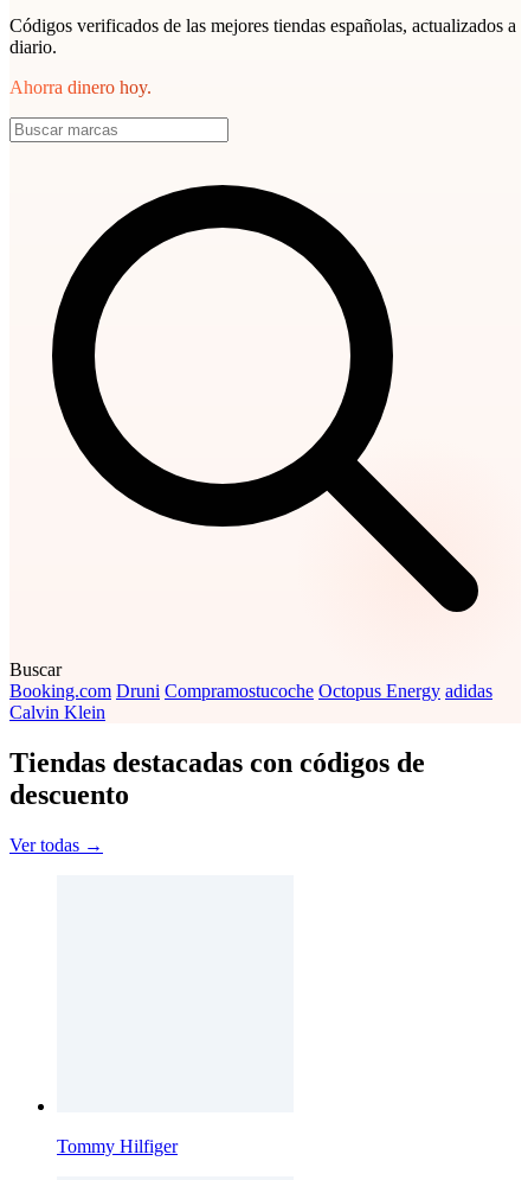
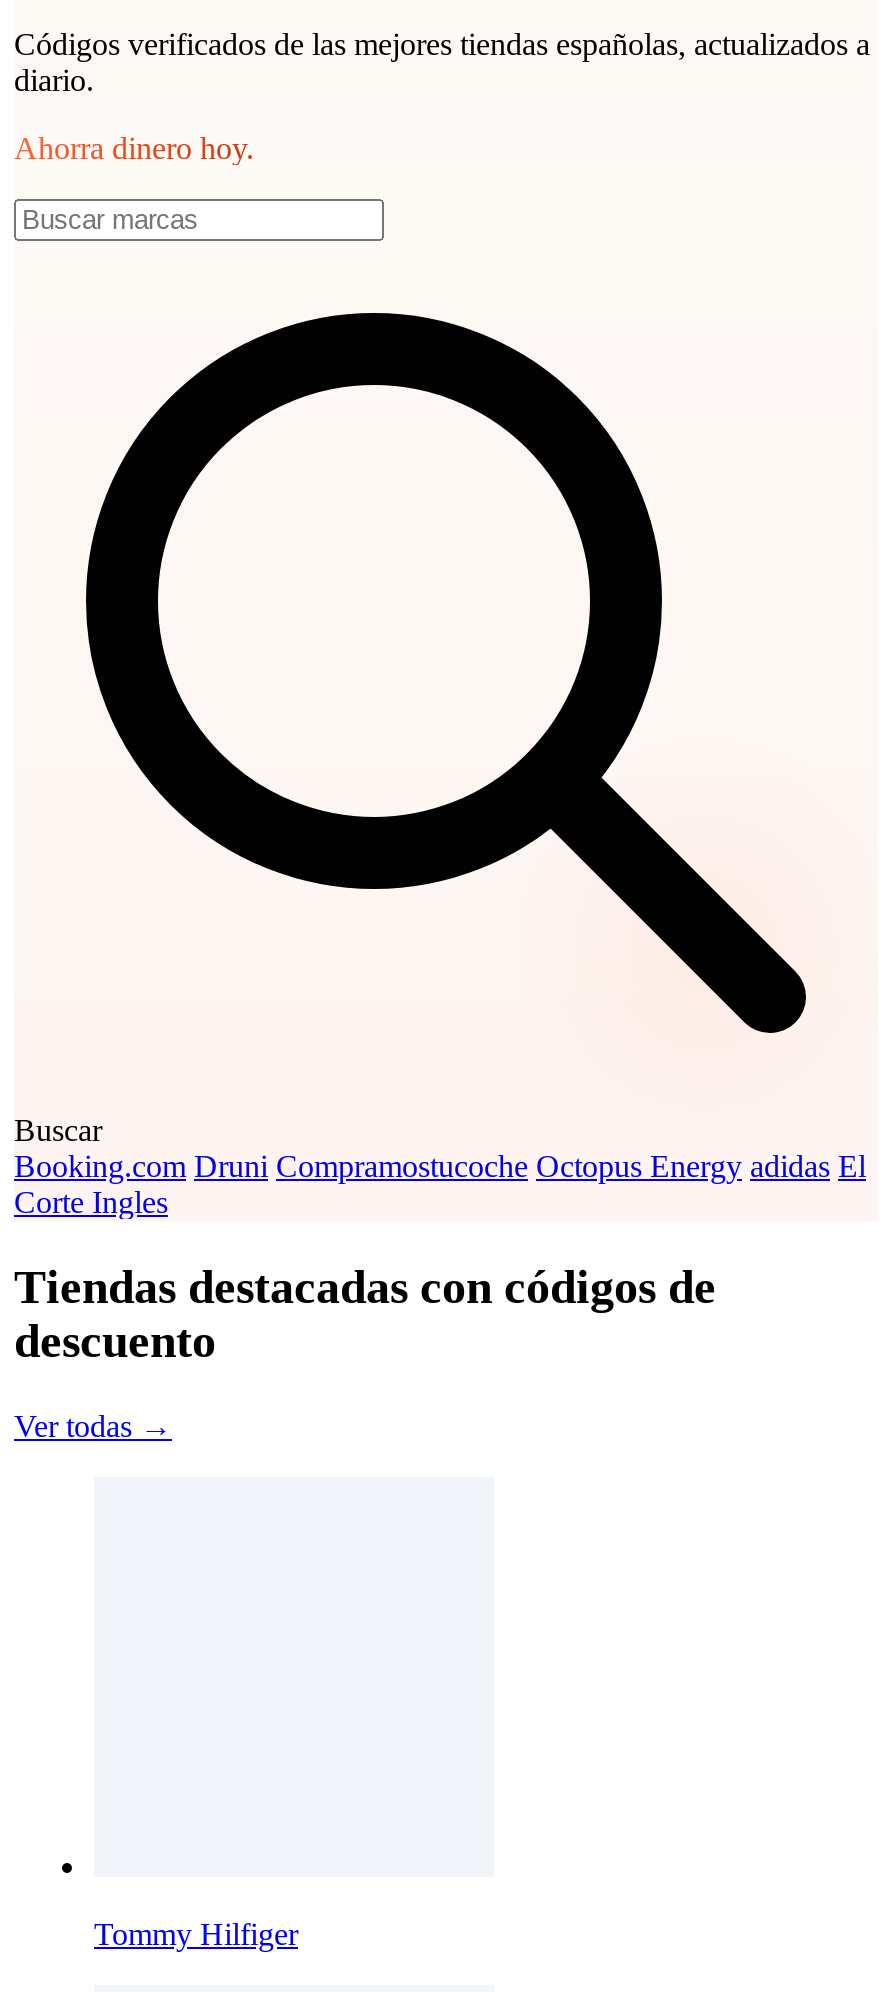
- Booking.com Druni Compramostucoche Octopus Energy adidas
- Calvin Klein
+ Booking.com Druni Compramostucoche Octopus Energy adidas El
+ Corte Ingles
